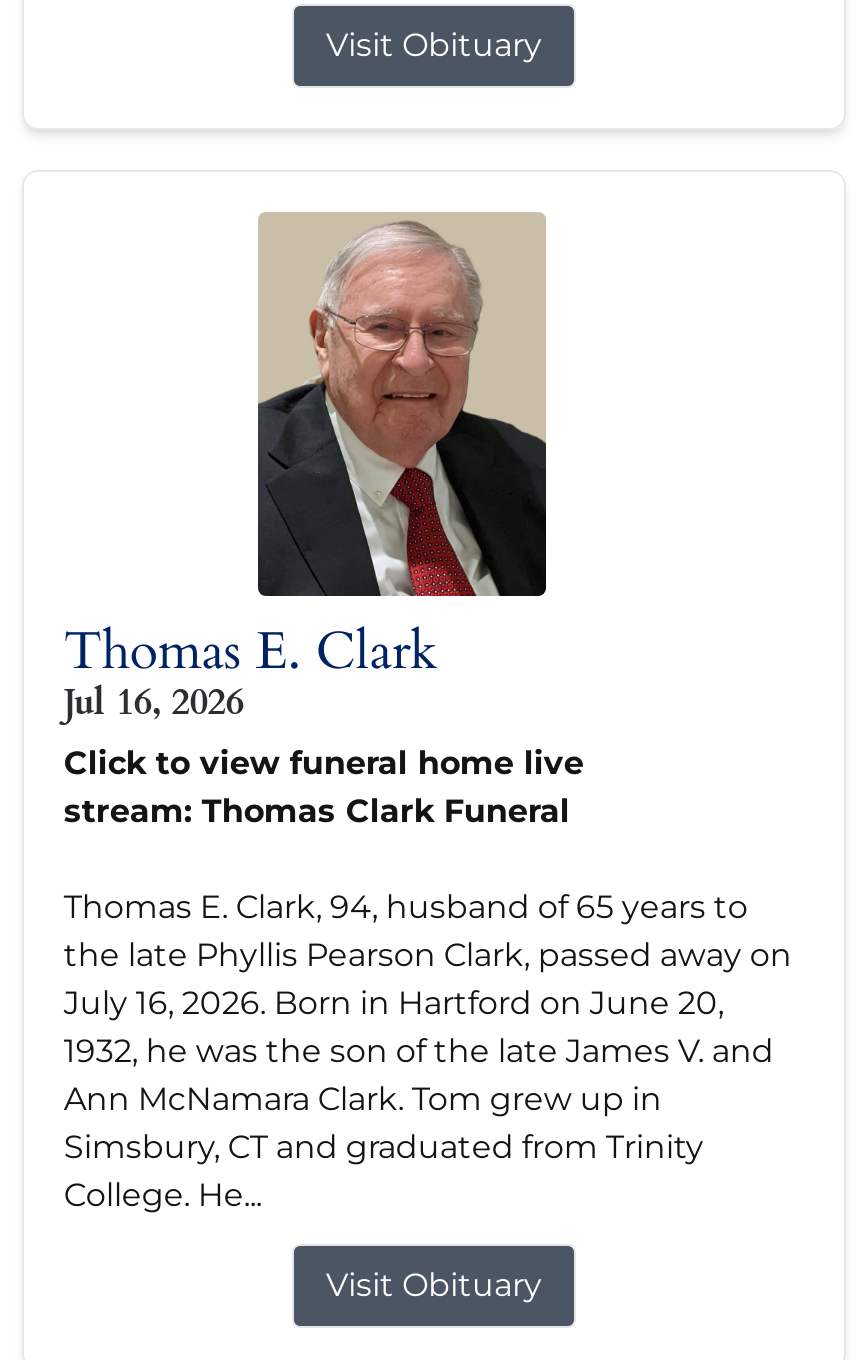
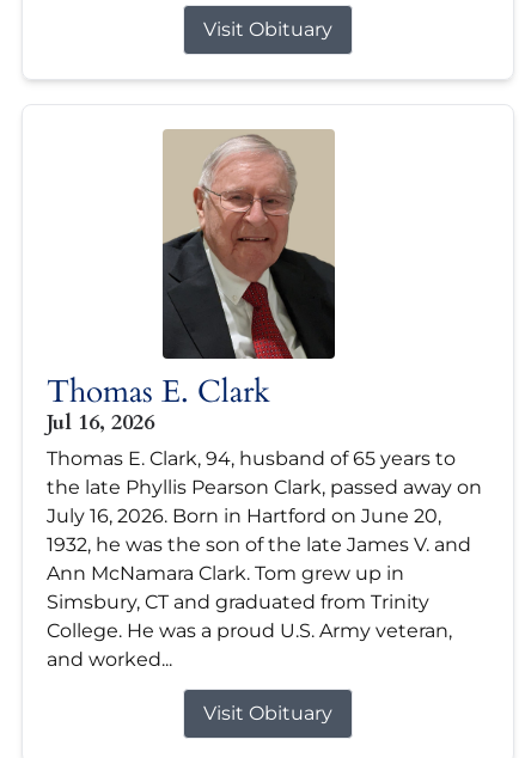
- Click to view funeral home live
- stream: Thomas Clark Funeral

moved up: Thomas E. Clark, 94, husband of 65 years to | the late Phyllis Pearson Clark, passed away on | July 16, 2026. Born in Hartford on June 20, | 1932, he was the son of the late James V. and | Ann McNamara Clark. Tom grew up in | Simsbury, CT and graduated from Trinity

- College. He...
+ College. He was a proud U.S. Army veteran,
+ and worked...
